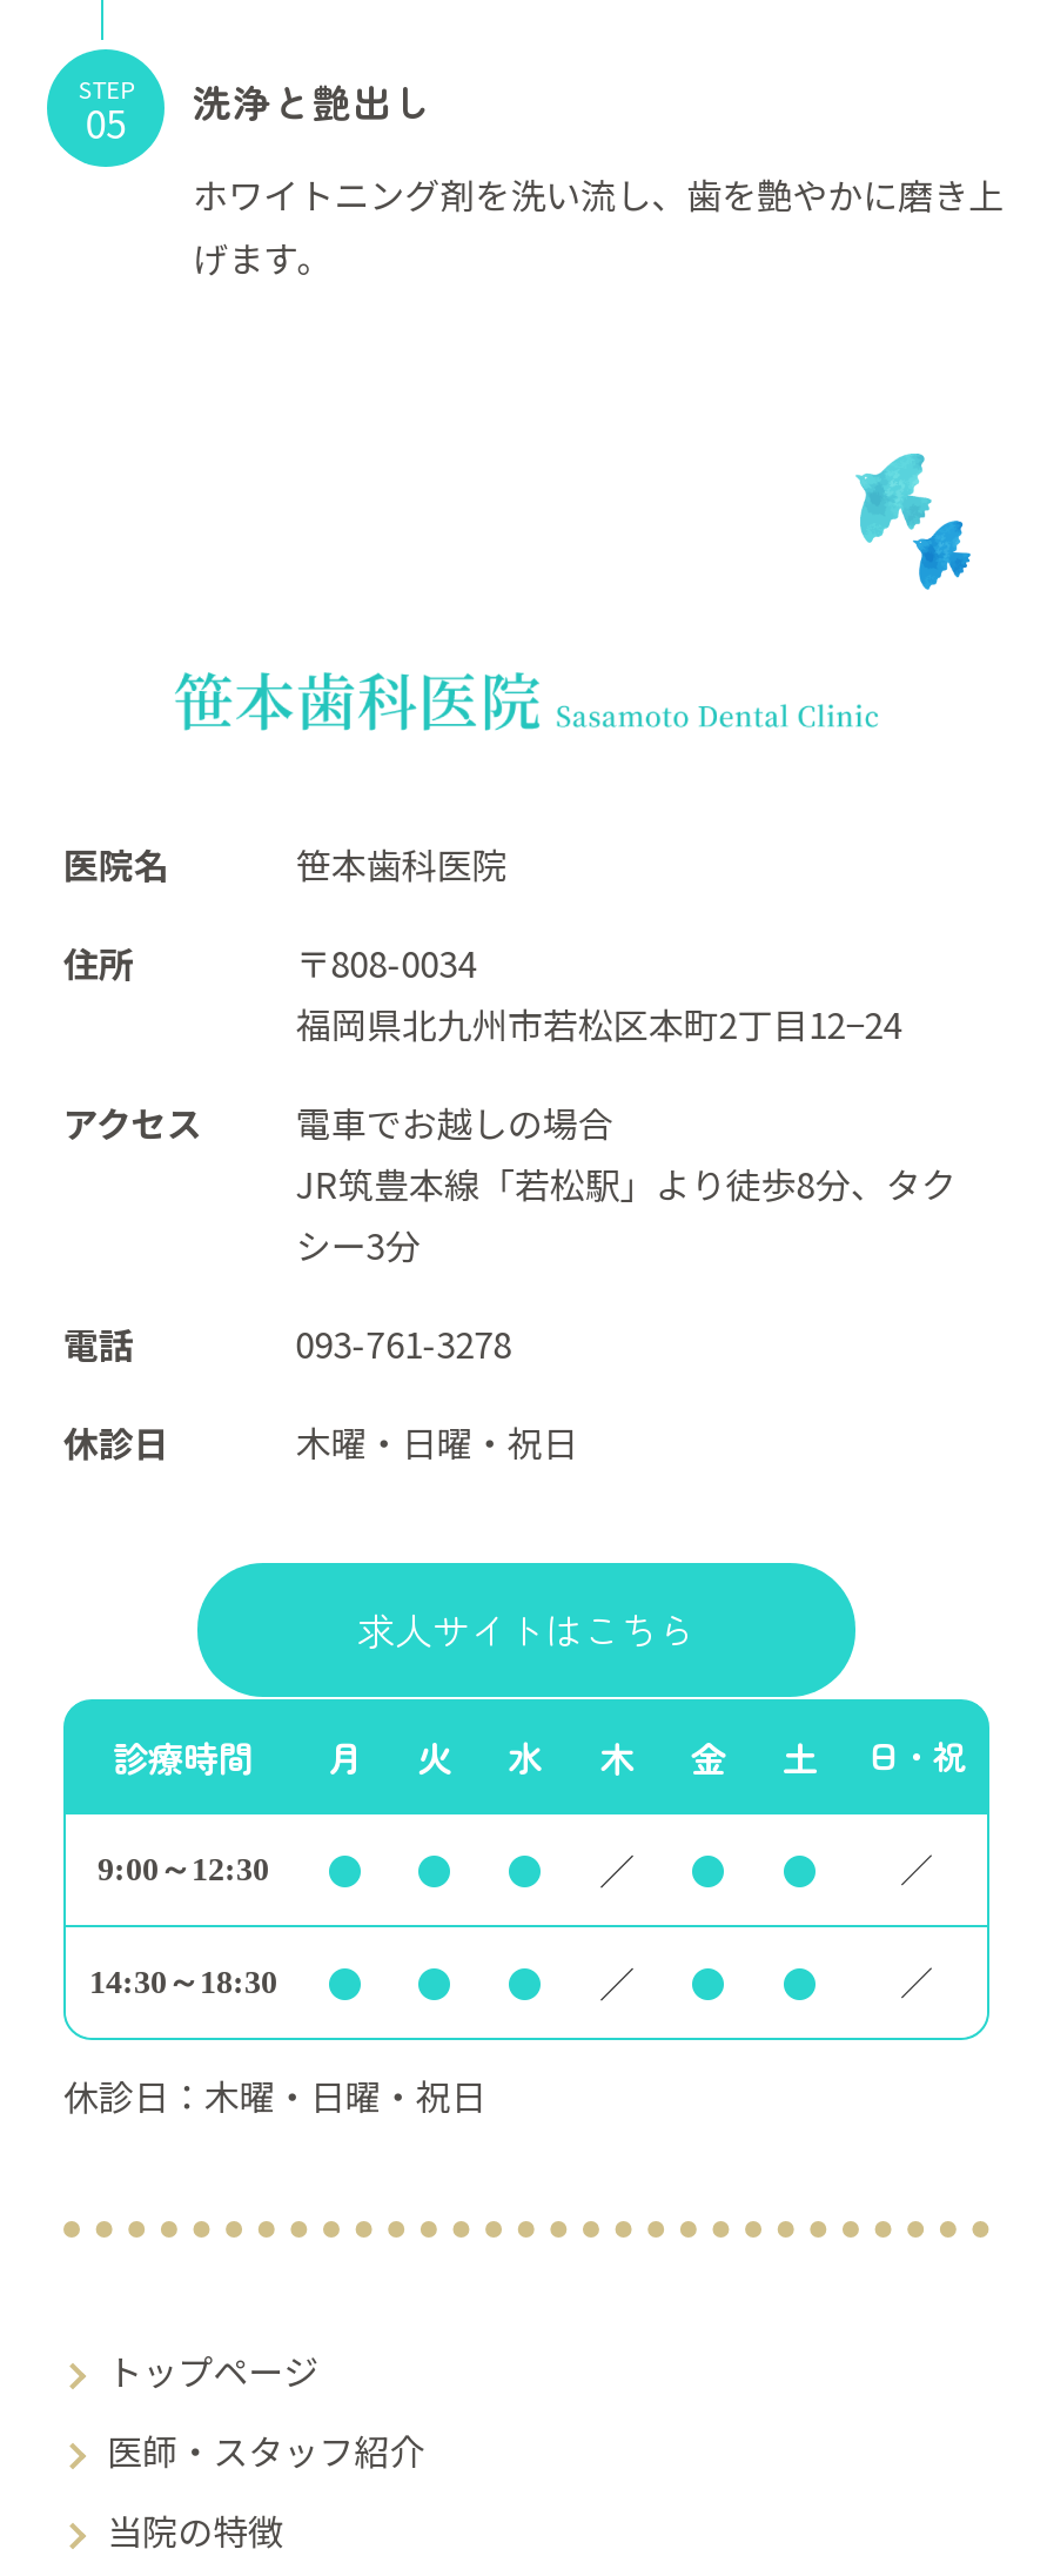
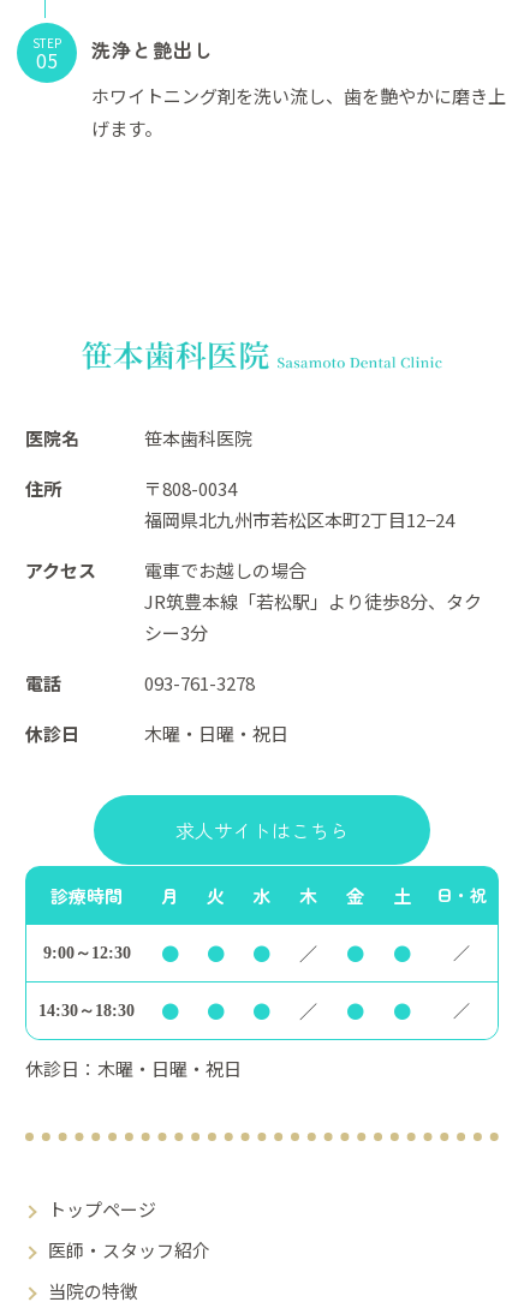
- [image]
